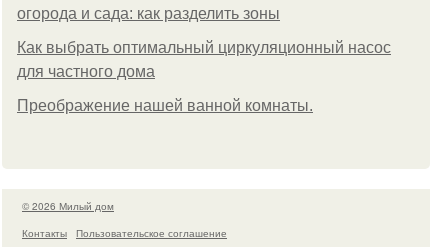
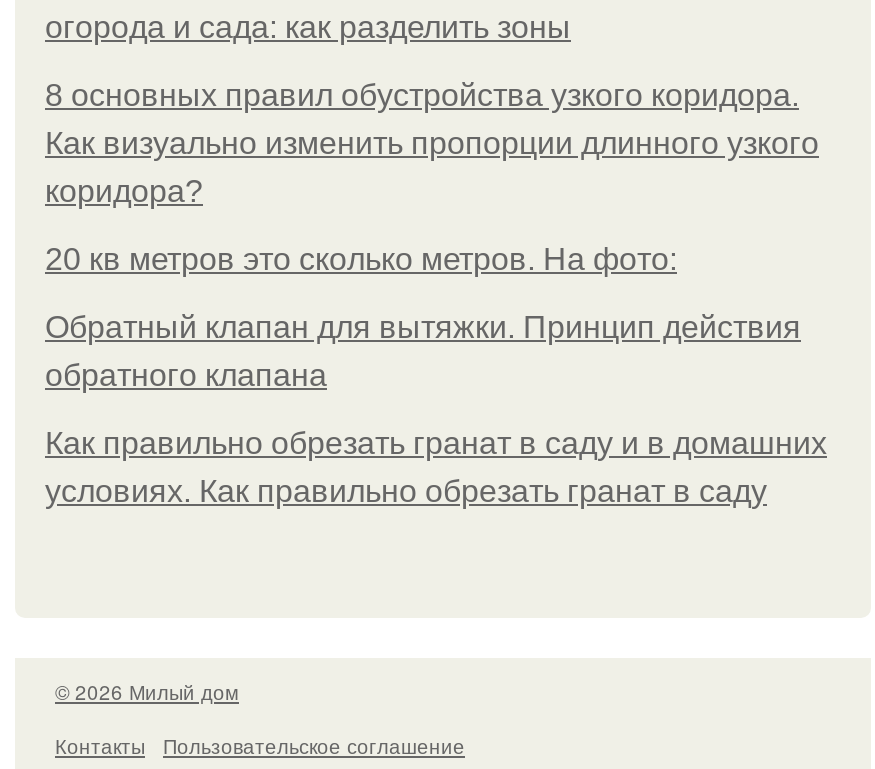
- Как выбрать оптимальный циркуляционный насос
- для частного дома
- Преображение нашей ванной комнаты.
+ 8 основных правил обустройства узкого коридора.
+ Как визуально изменить пропорции длинного узкого
+ коридора?
+ 20 кв метров это сколько метров. На фото:
+ Обратный клапан для вытяжки. Принцип действия
+ обратного клапана
+ Как правильно обрезать гранат в саду и в домашних
+ условиях. Как правильно обрезать гранат в саду
